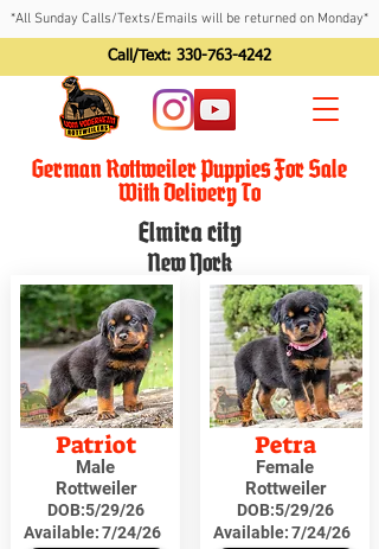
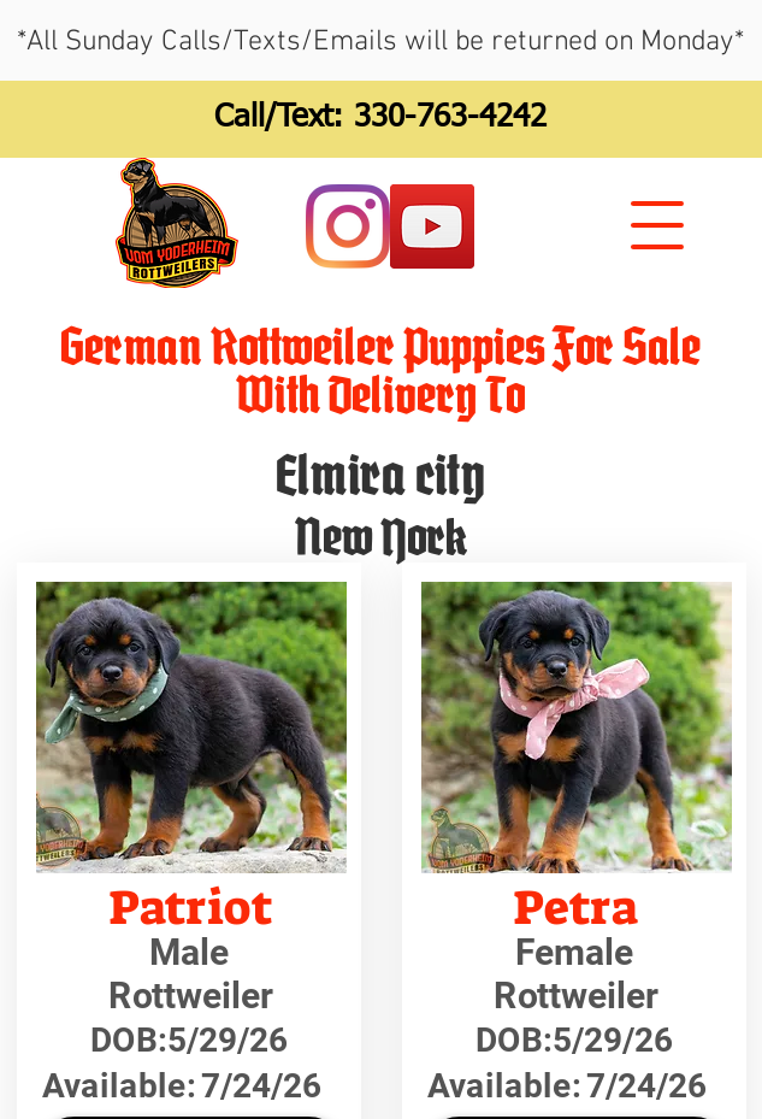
- [image]
+ [image]

- [image]
+ [image]
